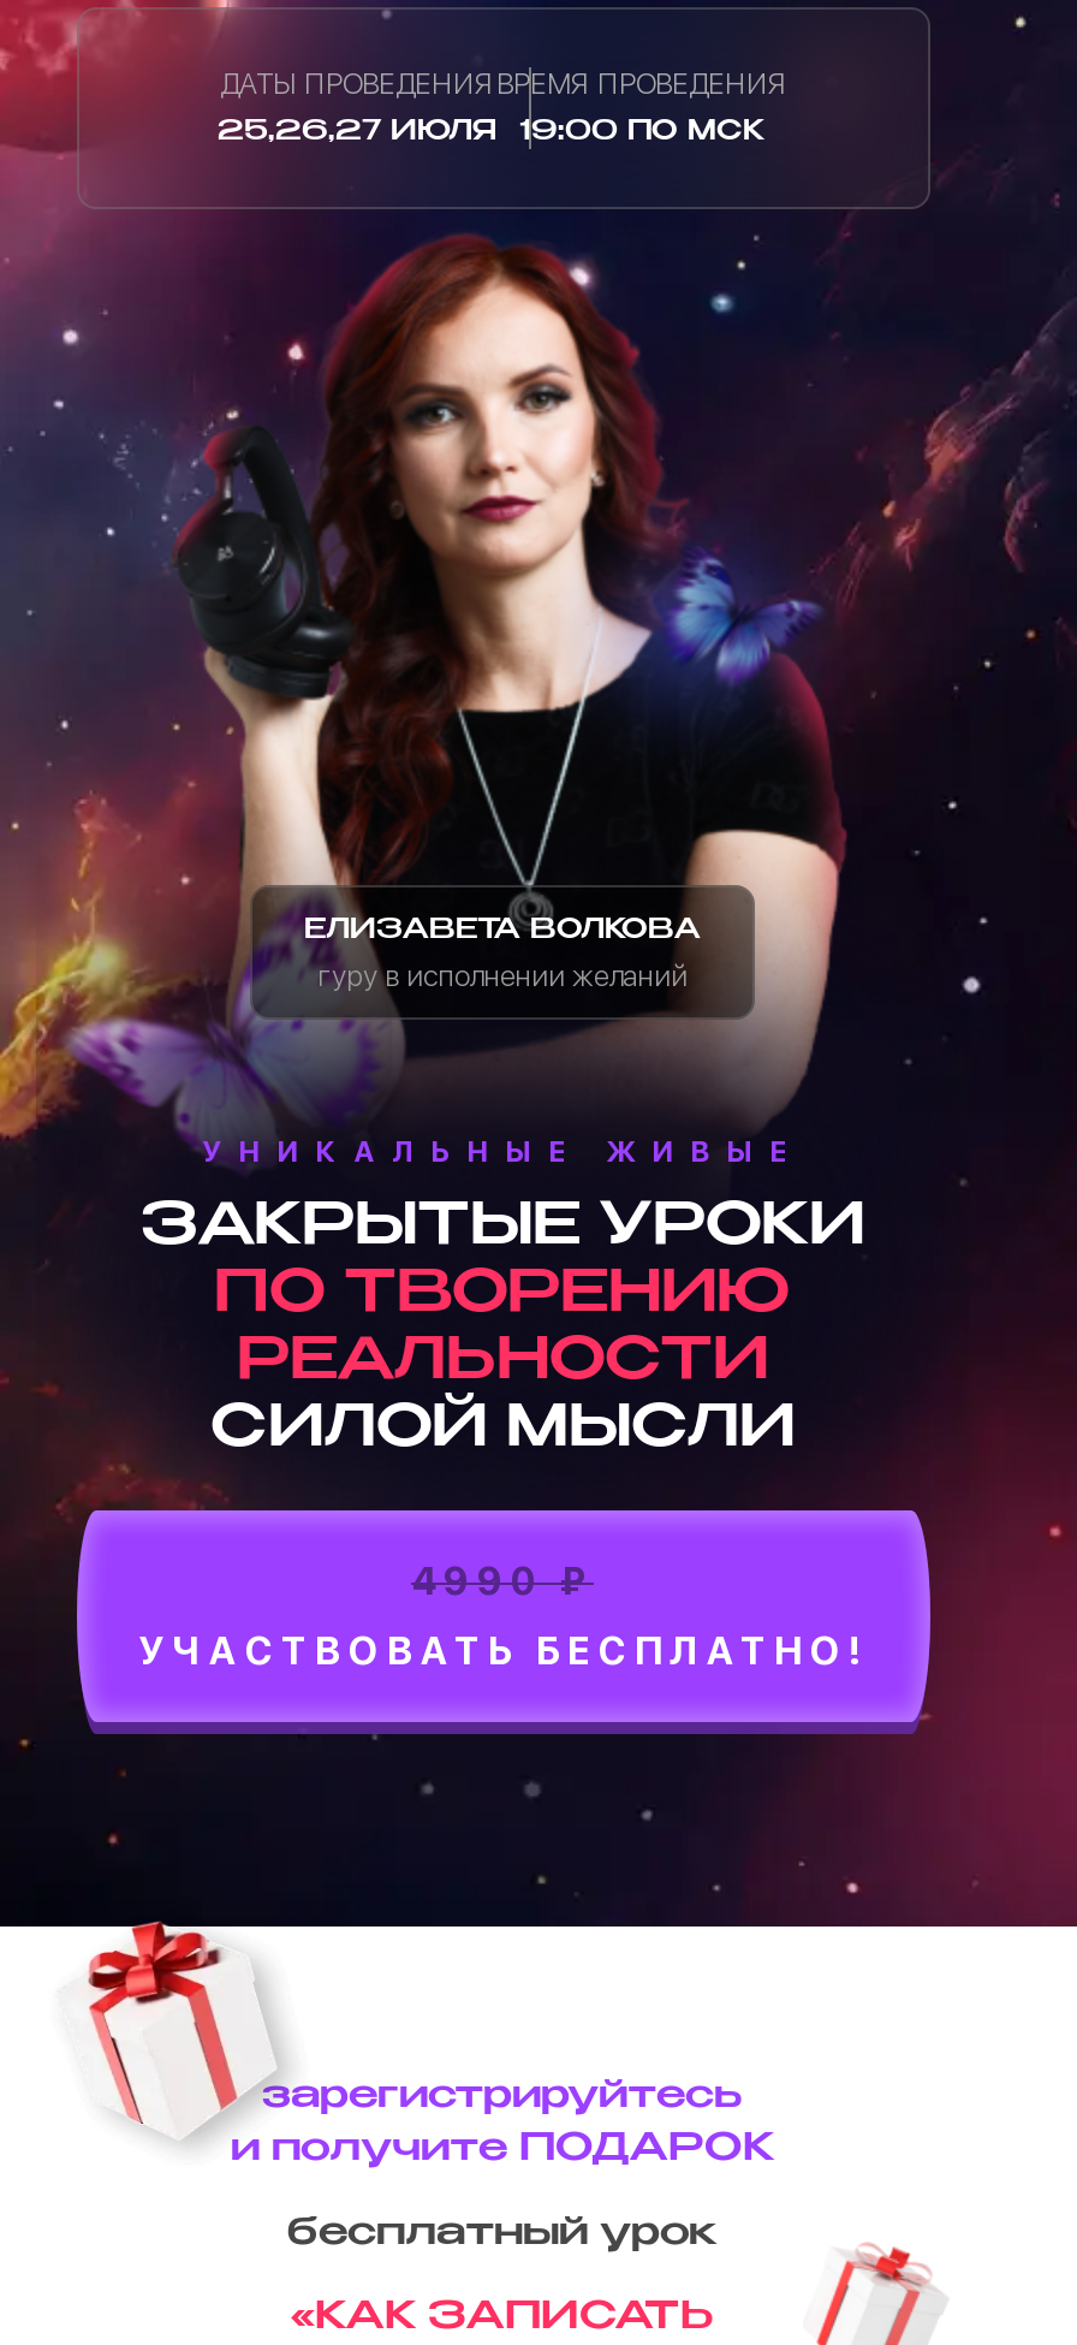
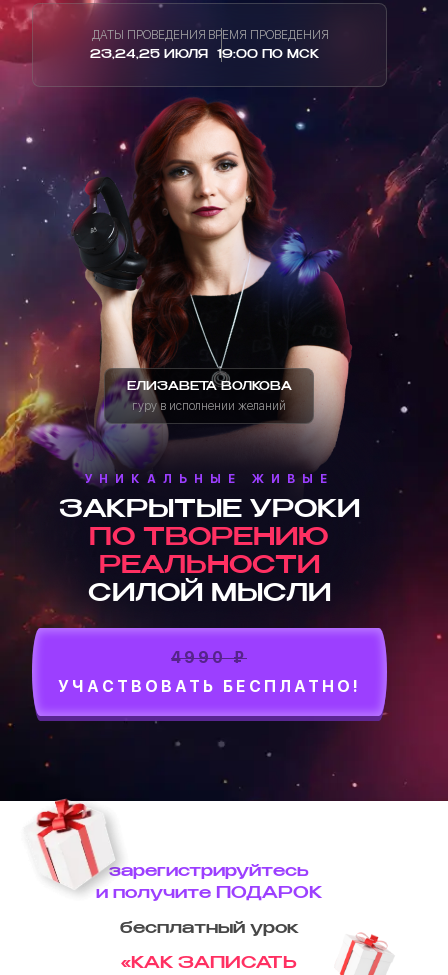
- 25,26,27 ИЮЛЯ 19:00 ПО МСК
+ 23,24,25 ИЮЛЯ 19:00 ПО МСК
